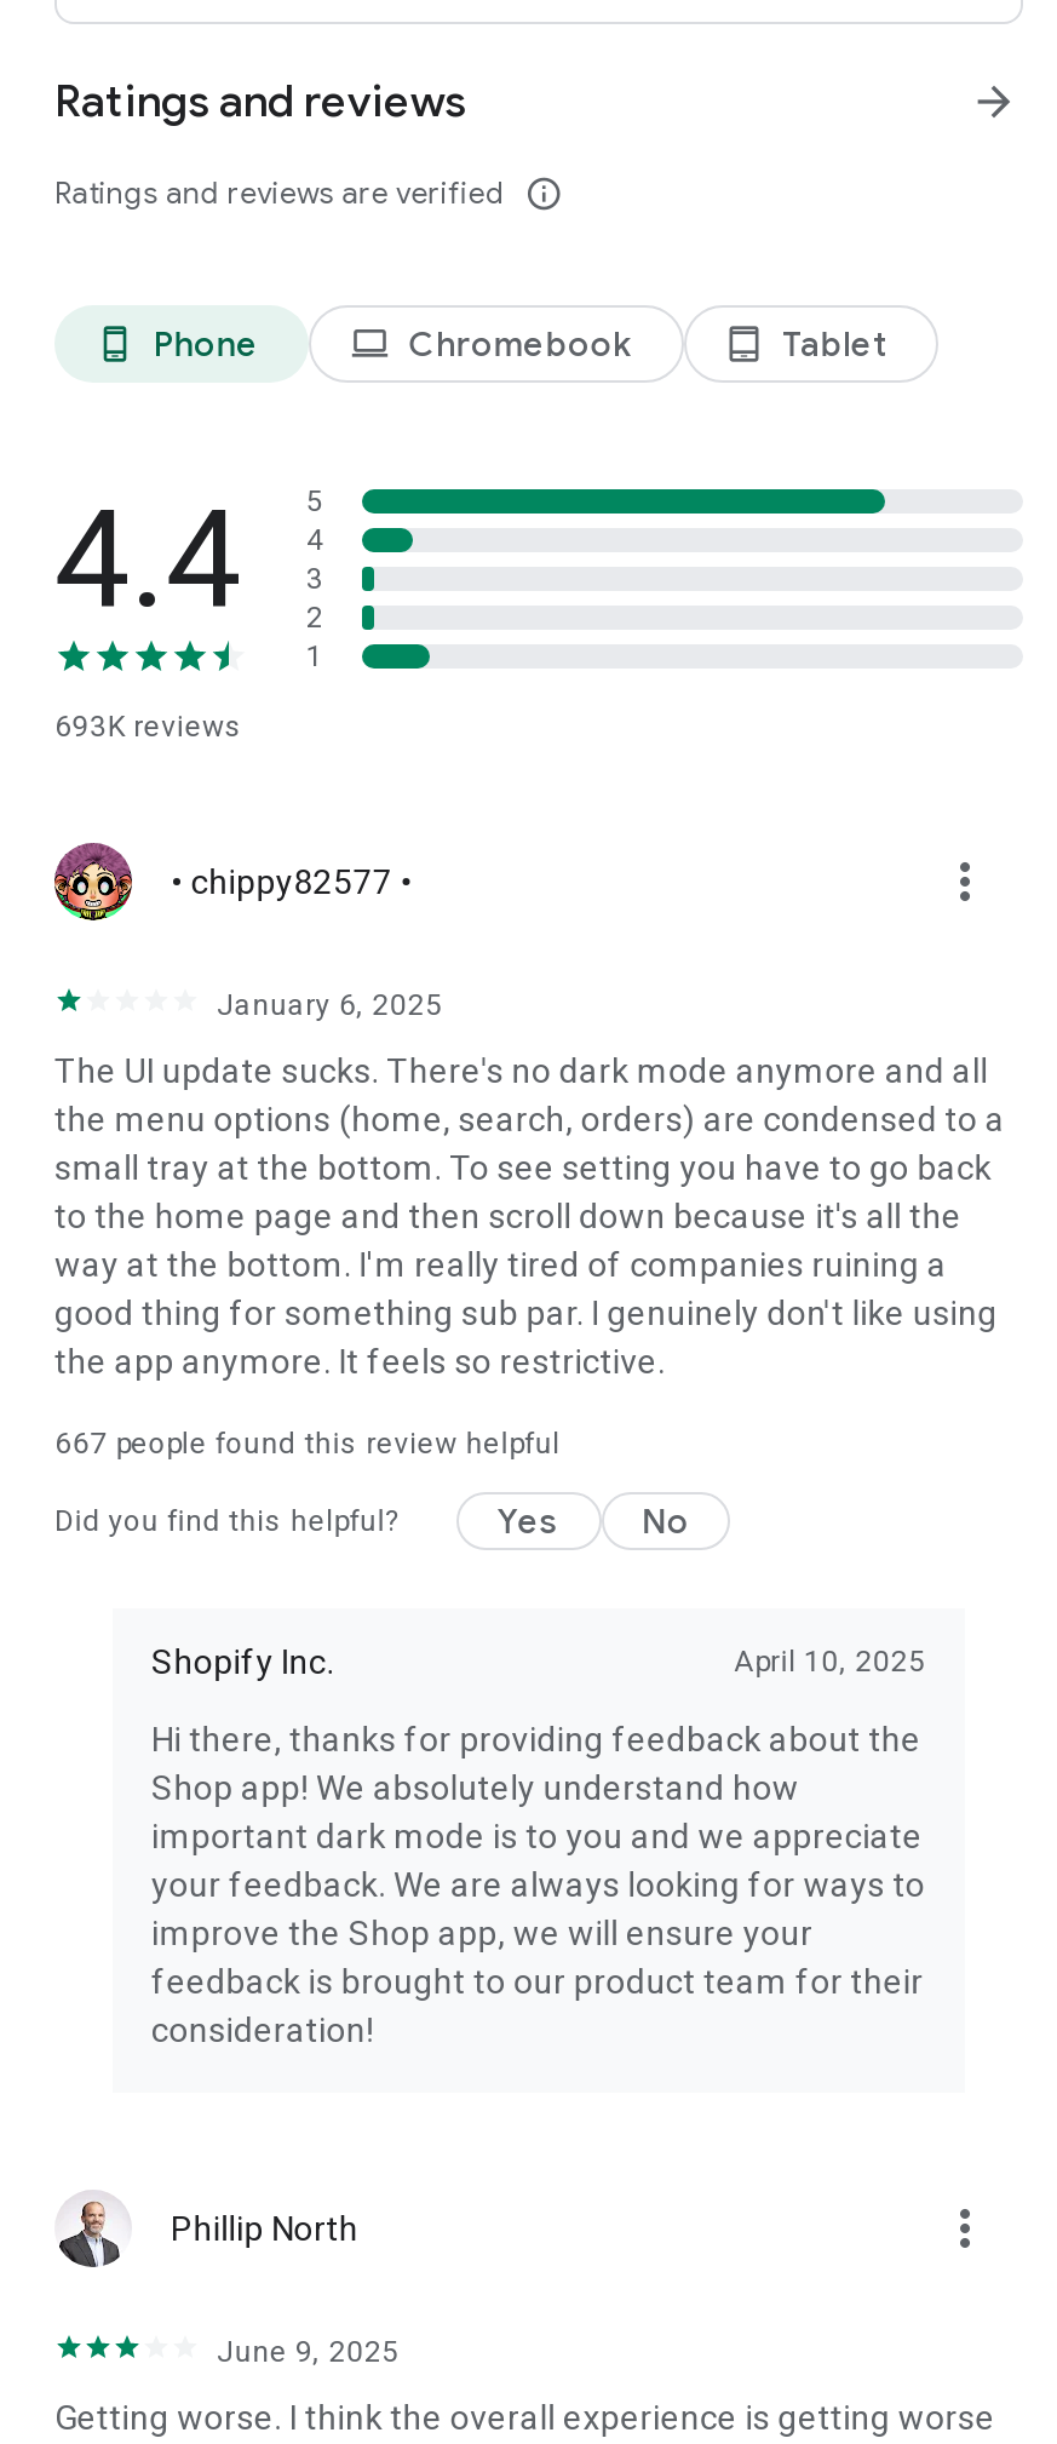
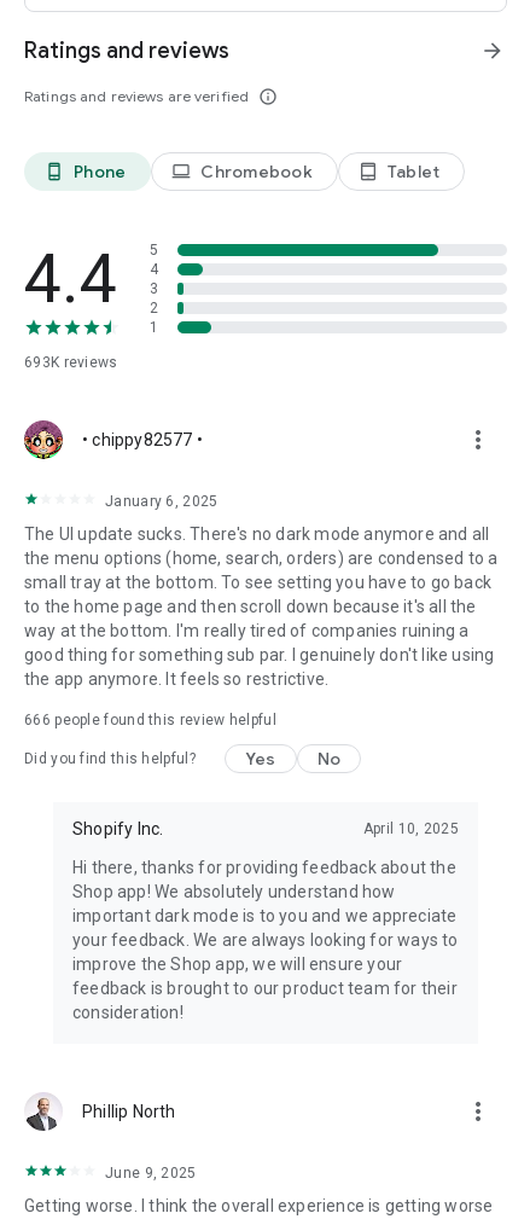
- 667 people found this review helpful
+ 666 people found this review helpful
